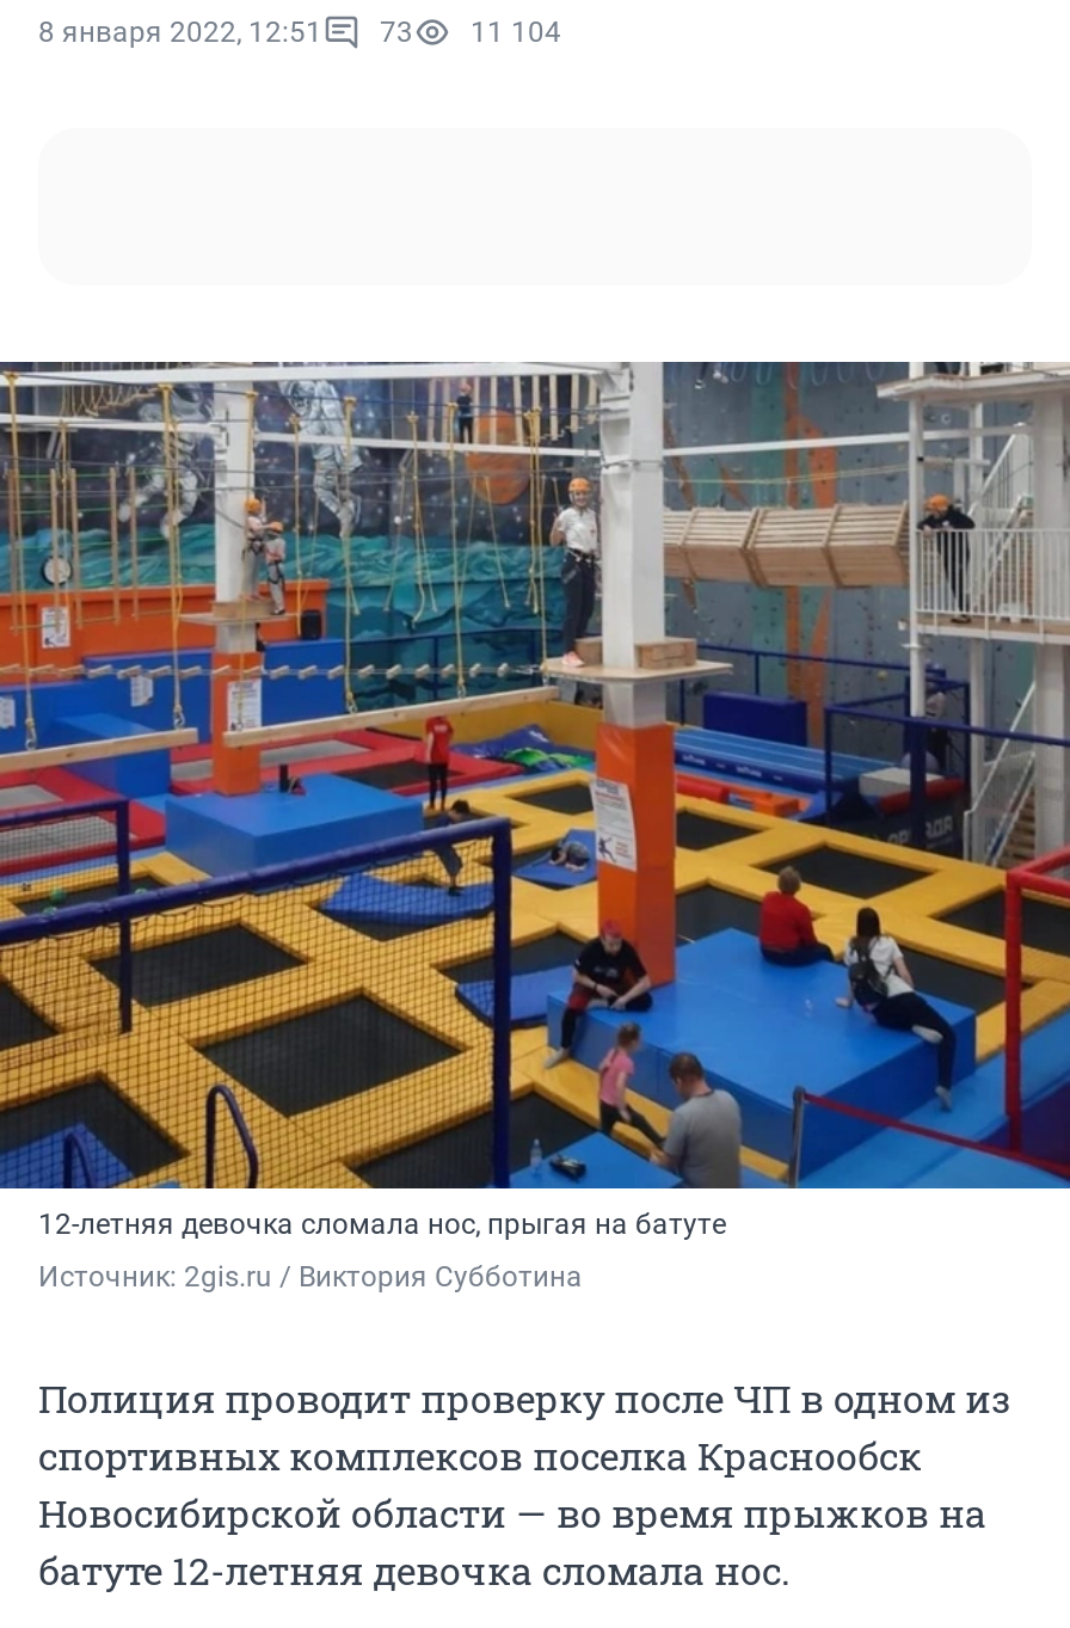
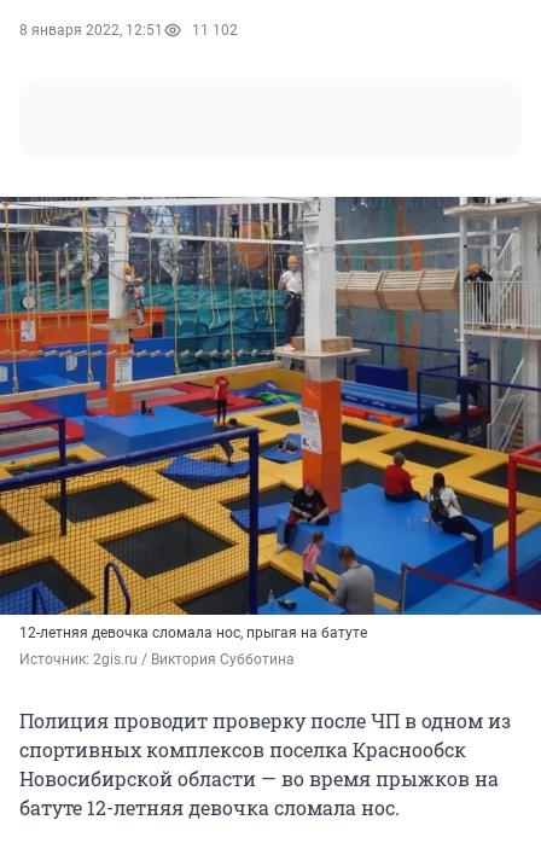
- 73
- 11 104
+ 11 102
